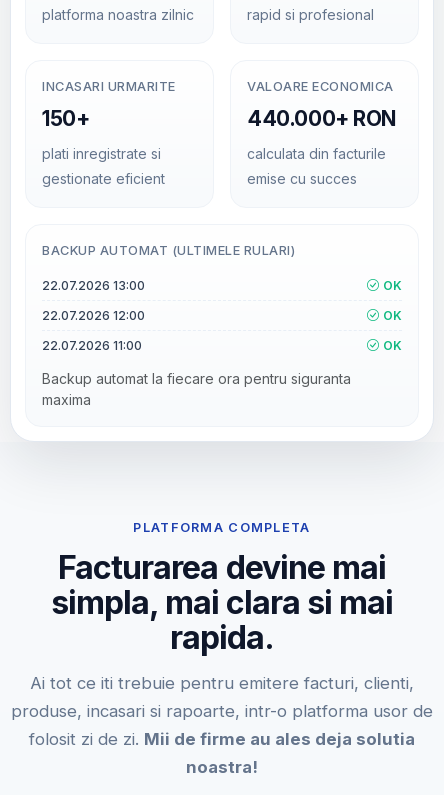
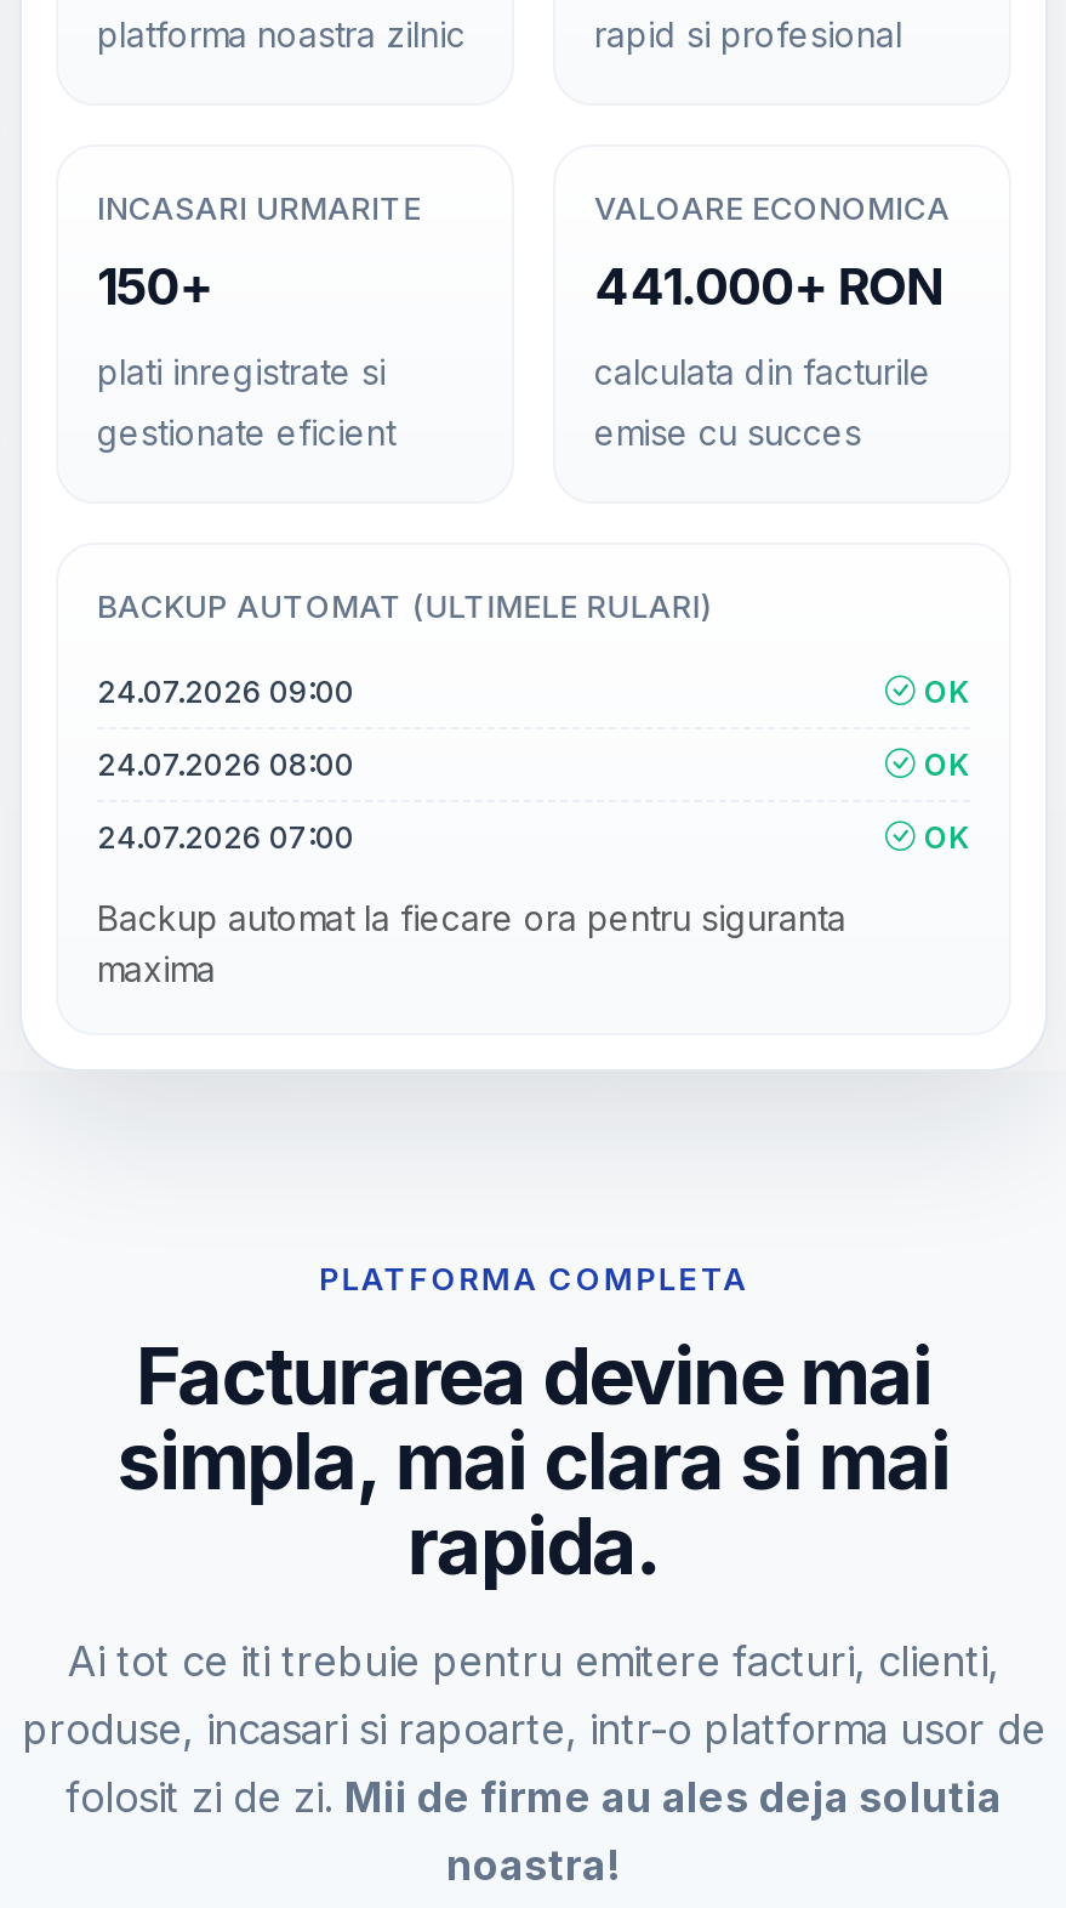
- 440.000+ RON
+ 441.000+ RON

- 22.07.2026 13:00
+ 24.07.2026 09:00

- 22.07.2026 12:00
+ 24.07.2026 08:00

- 22.07.2026 11:00
+ 24.07.2026 07:00
